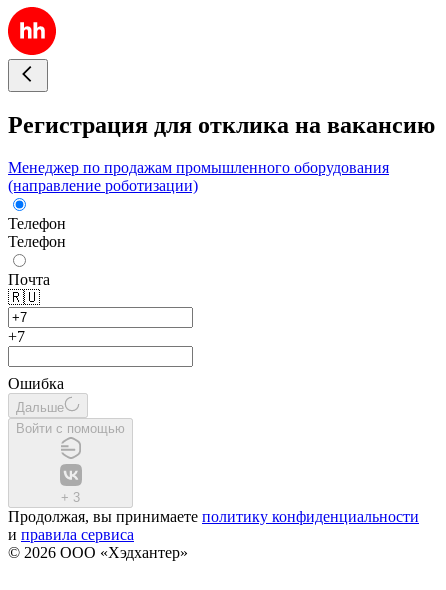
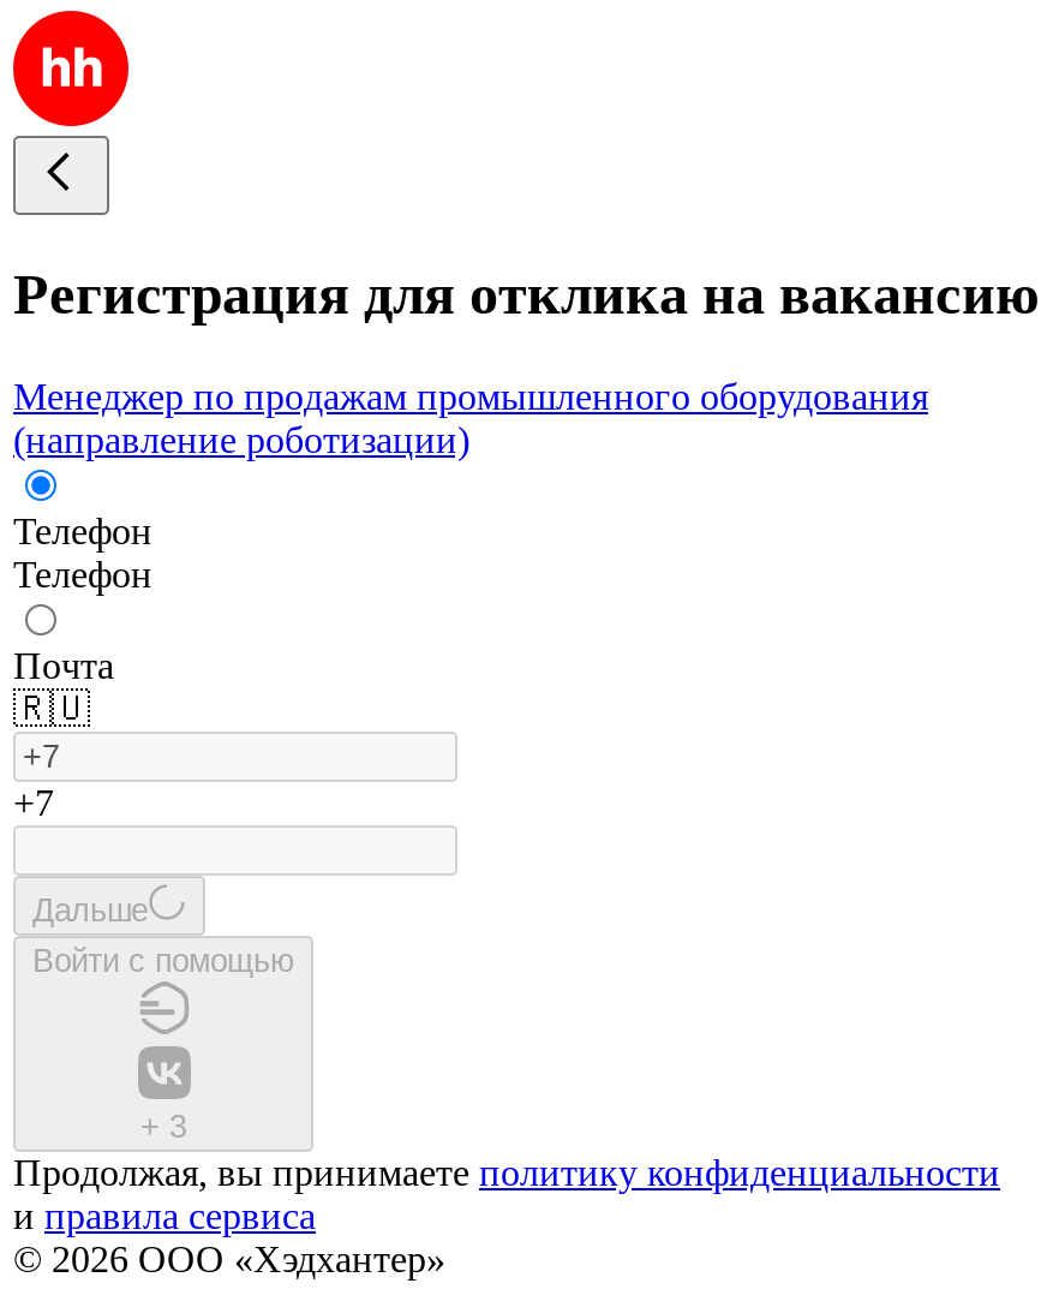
- Ошибка
